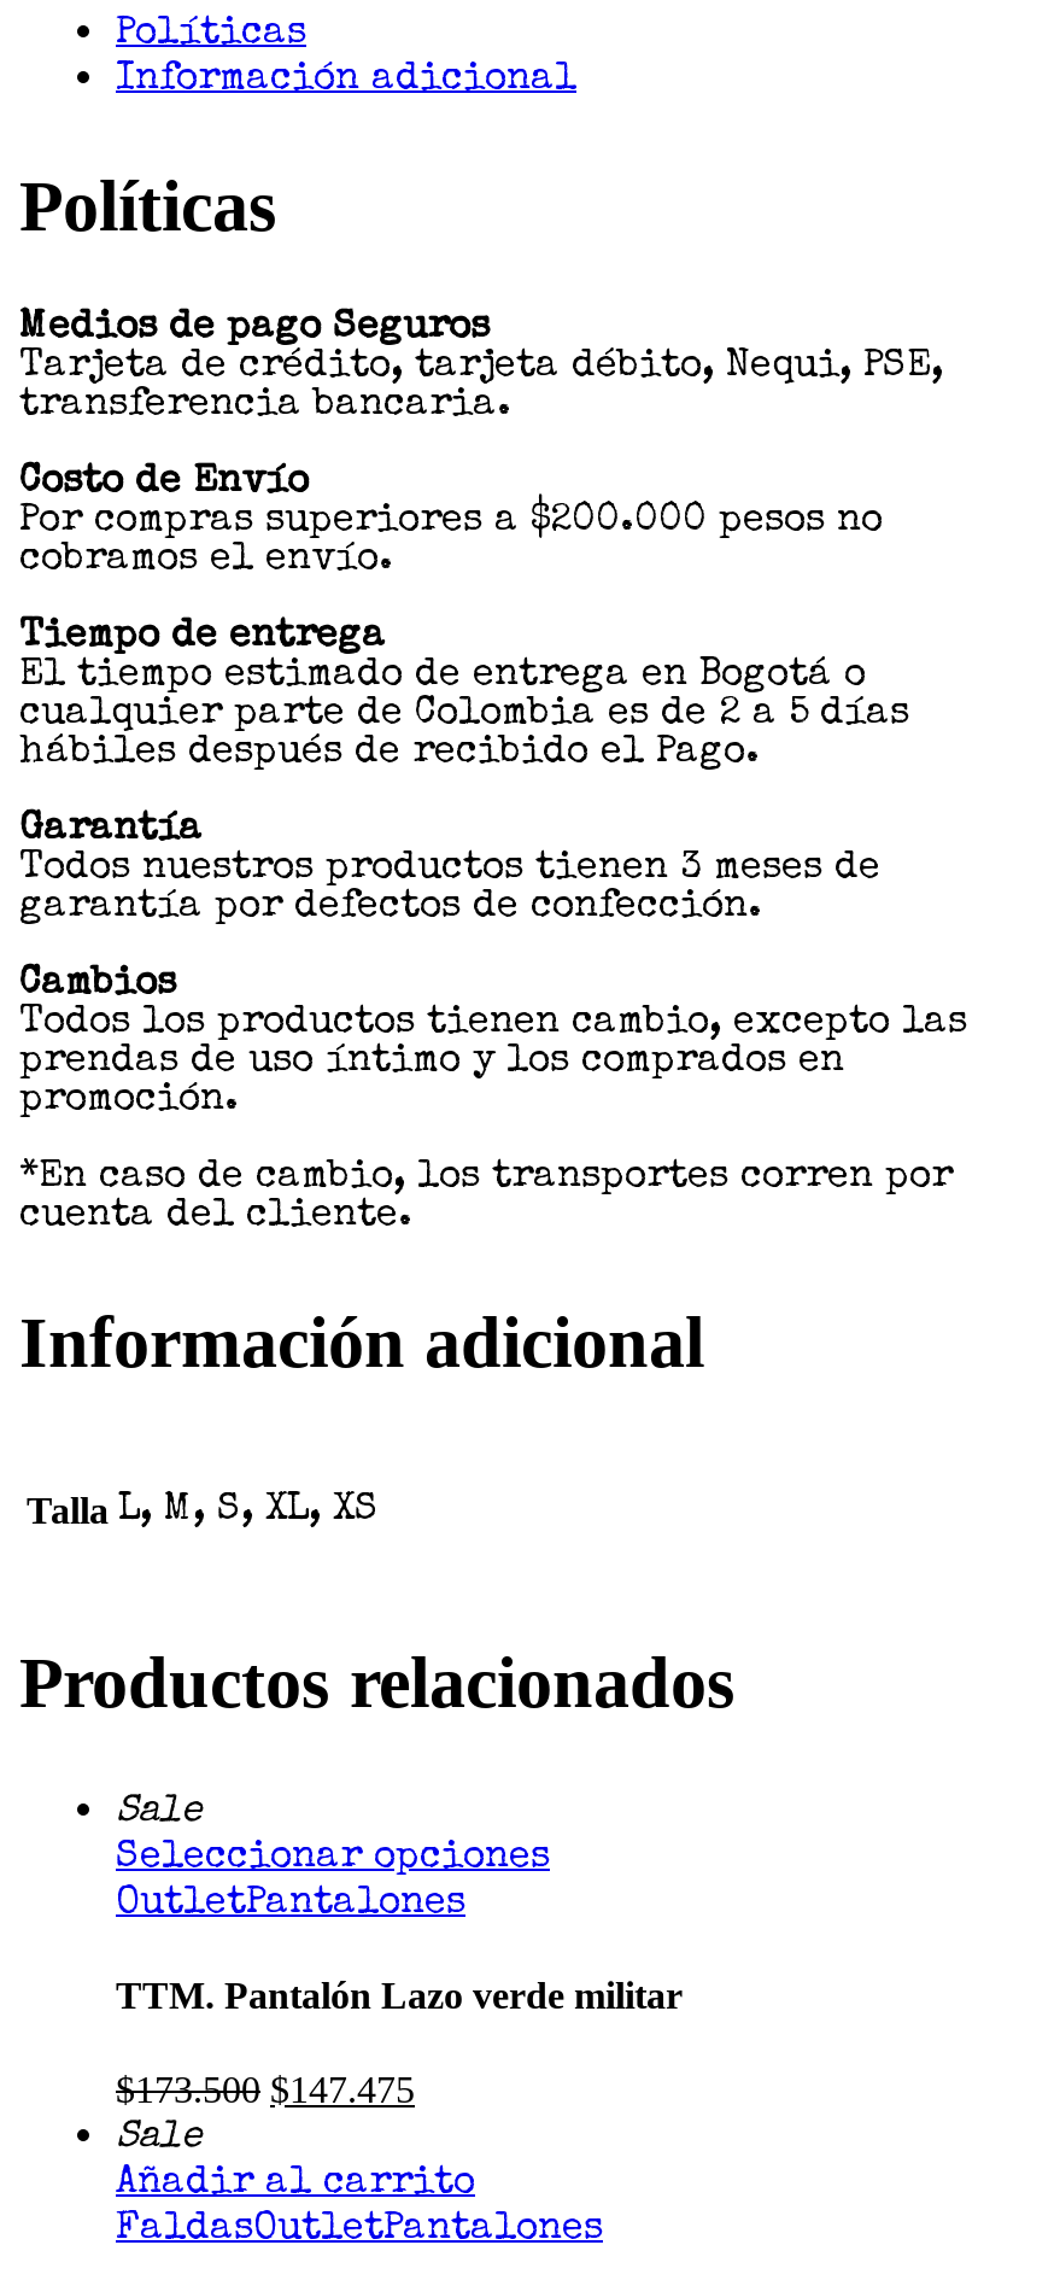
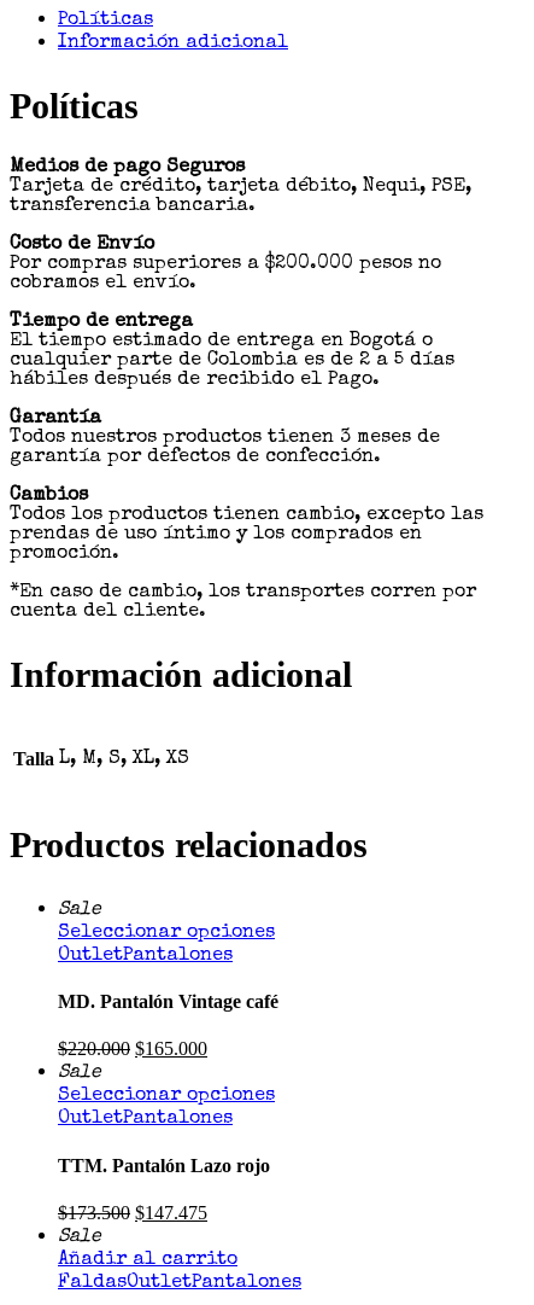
- TTM. Pantalón Lazo verde militar
+ MD. Pantalón Vintage café
+ $220.000 $165.000
+ Sale
+ Seleccionar opciones
+ OutletPantalones
+ TTM. Pantalón Lazo rojo
